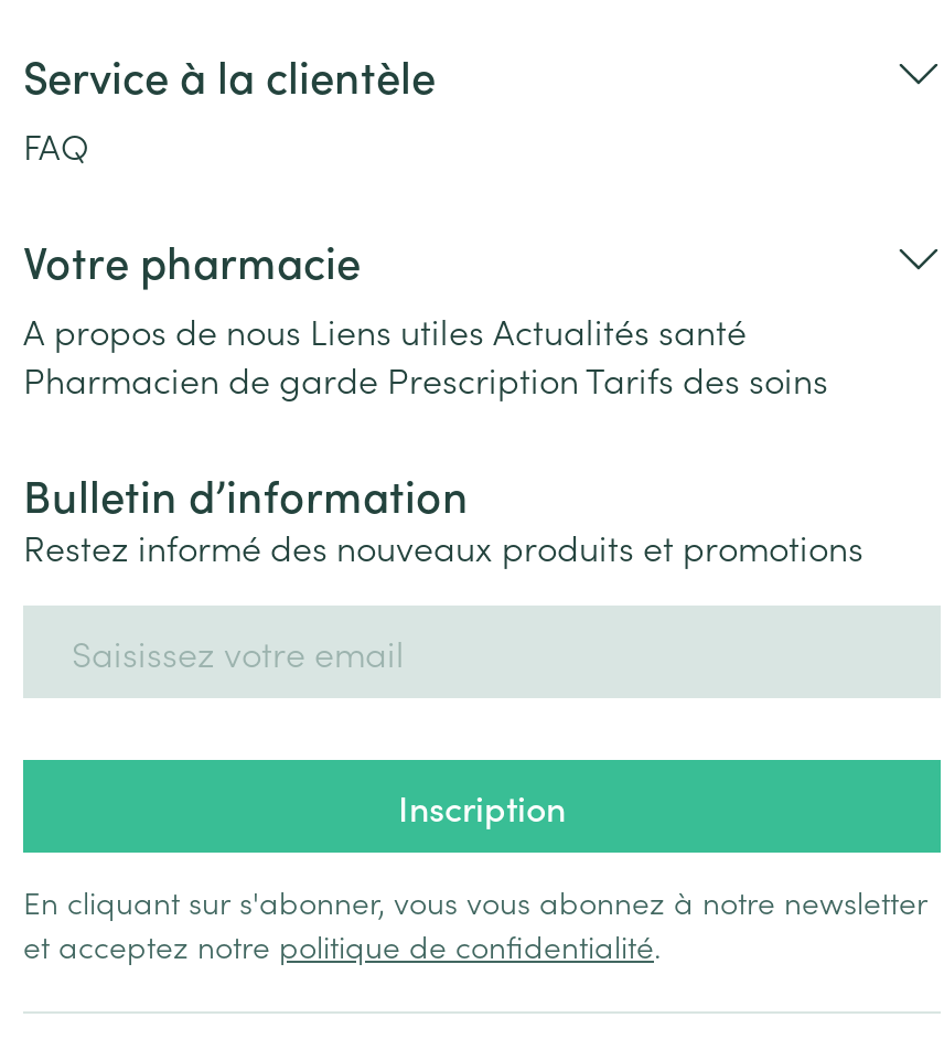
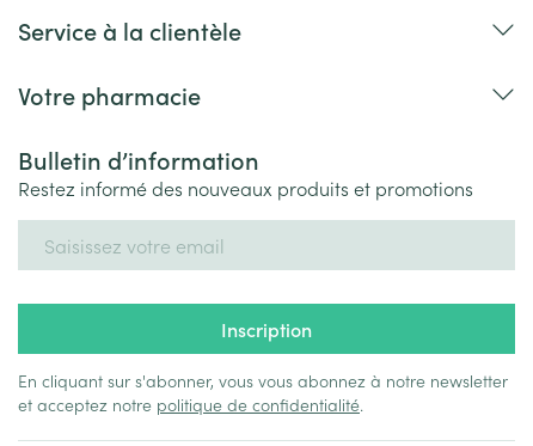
- FAQ

- A propos de nous Liens utiles Actualités santé
- Pharmacien de garde Prescription Tarifs des soins
